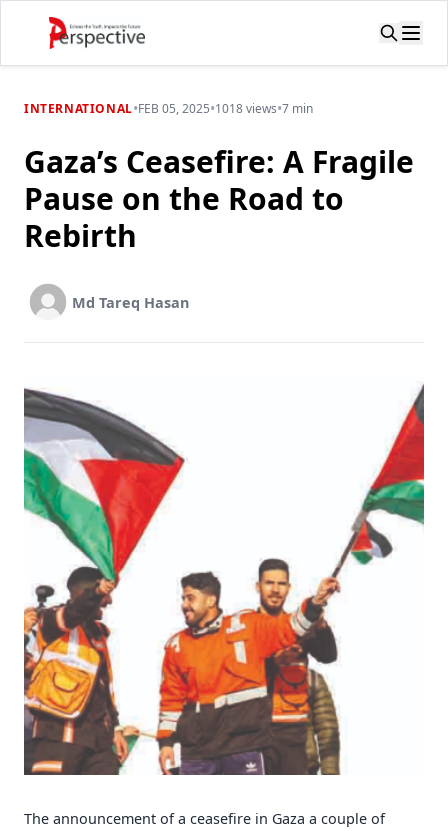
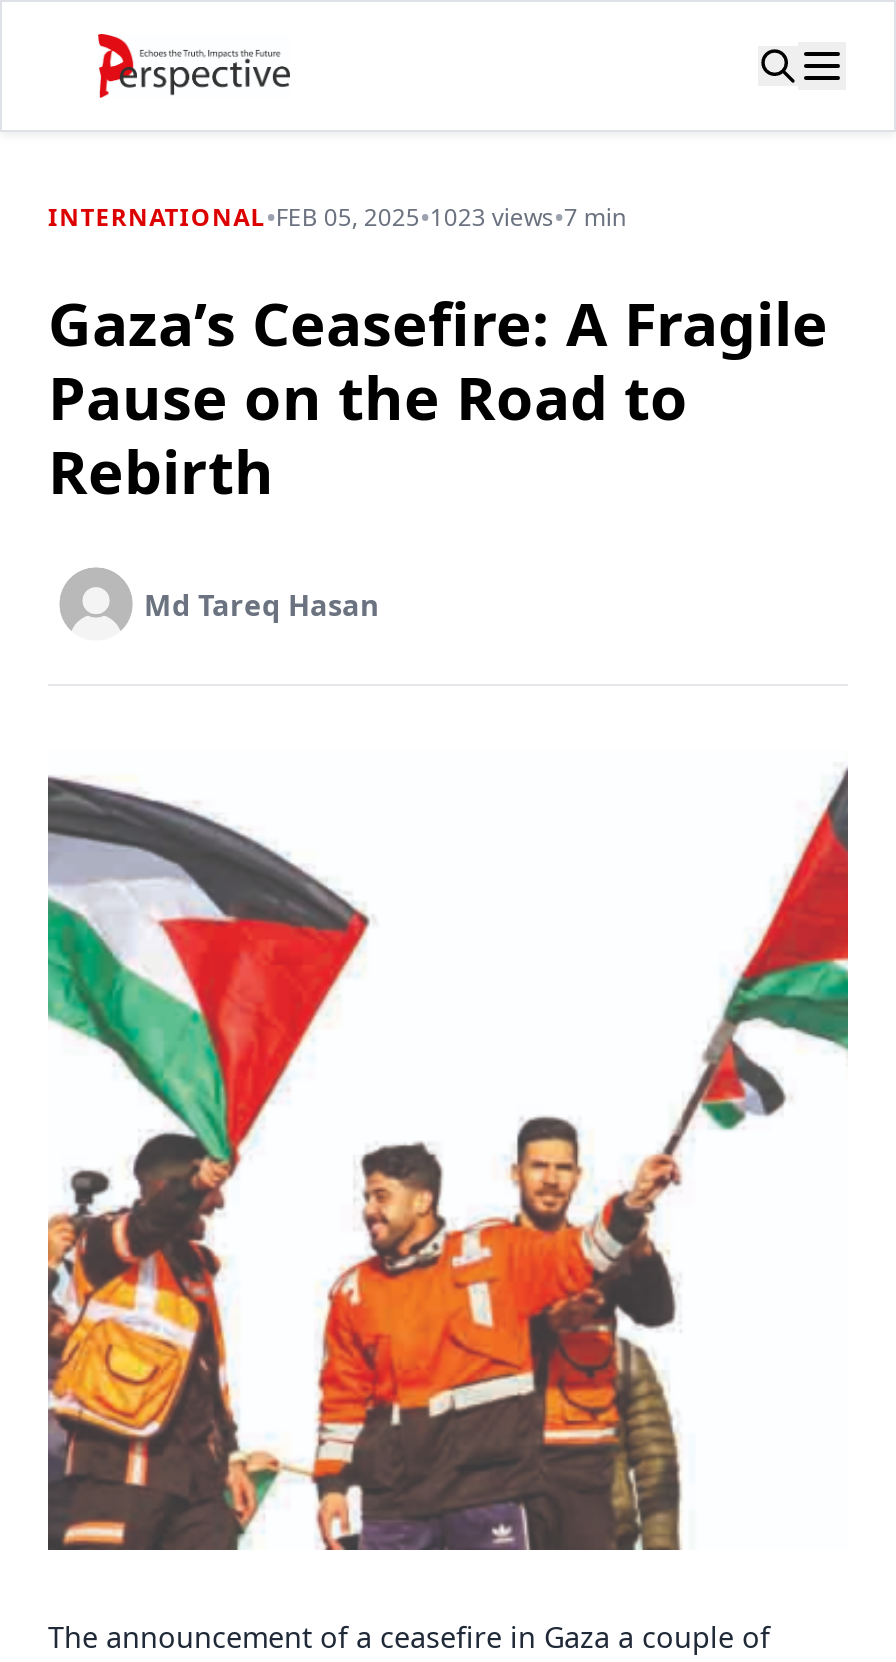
- INTERNATIONAL•FEB 05, 2025• 1018 views•7 min
+ INTERNATIONAL•FEB 05, 2025• 1023 views•7 min
